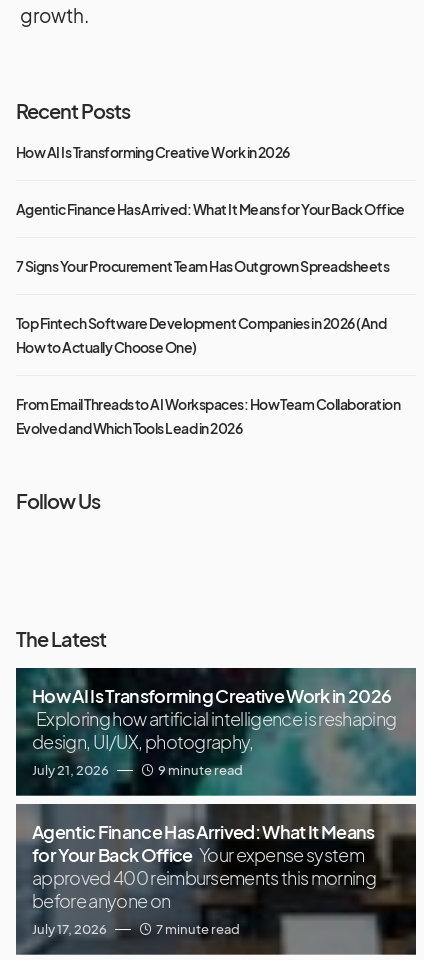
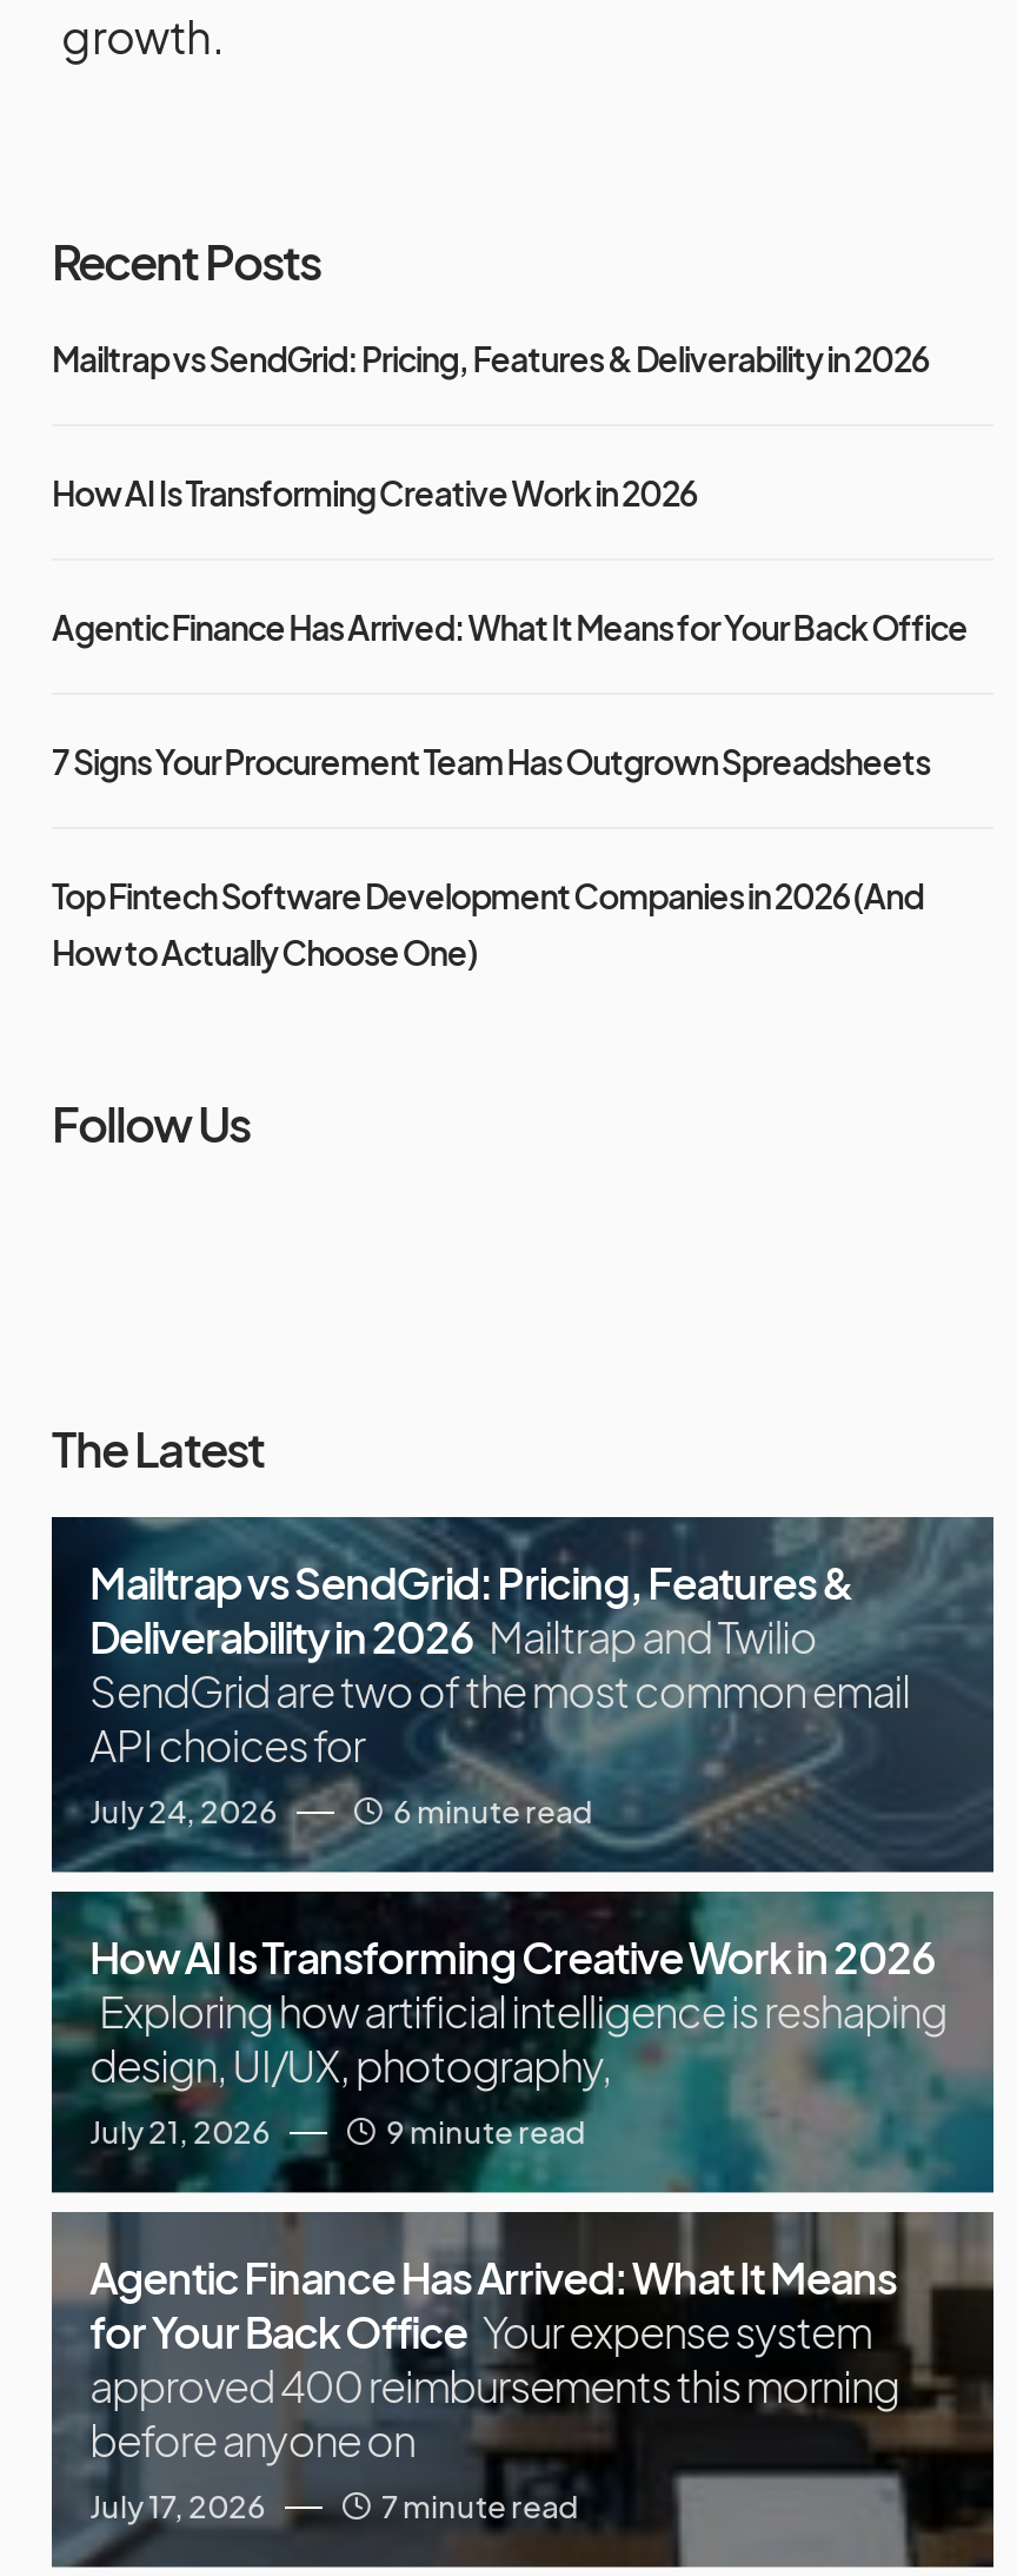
+ Mailtrap vs SendGrid: Pricing, Features & Deliverability in 2026

- From Email Threads to AI Workspaces: How Team Collaboration
- Evolved and Which Tools Lead in 2026

moved up: Follow Us | The Latest

+ [image]
+ Mailtrap vs SendGrid: Pricing, Features &
+ Deliverability in 2026 Mailtrap and Twilio
+ SendGrid are two of the most common email
+ API choices for
+ July 24, 2026
+ 6 minute read
